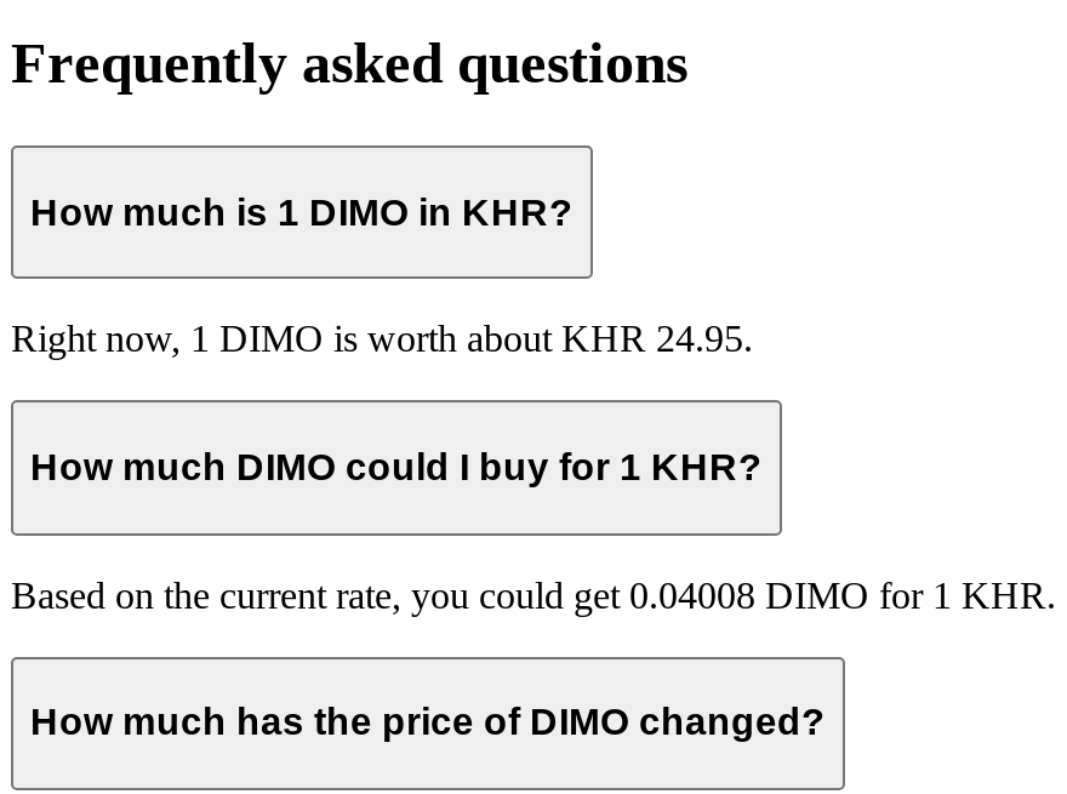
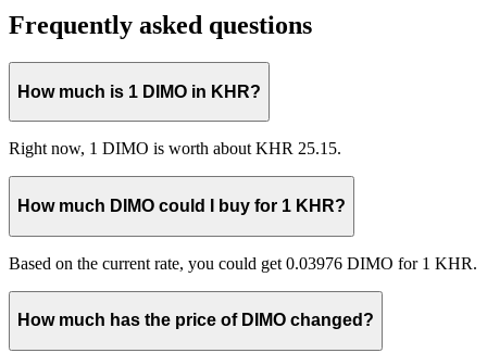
- Right now, 1 DIMO is worth about KHR 24.95.
+ Right now, 1 DIMO is worth about KHR 25.15.

- Based on the current rate, you could get 0.04008 DIMO for 1 KHR.
+ Based on the current rate, you could get 0.03976 DIMO for 1 KHR.
